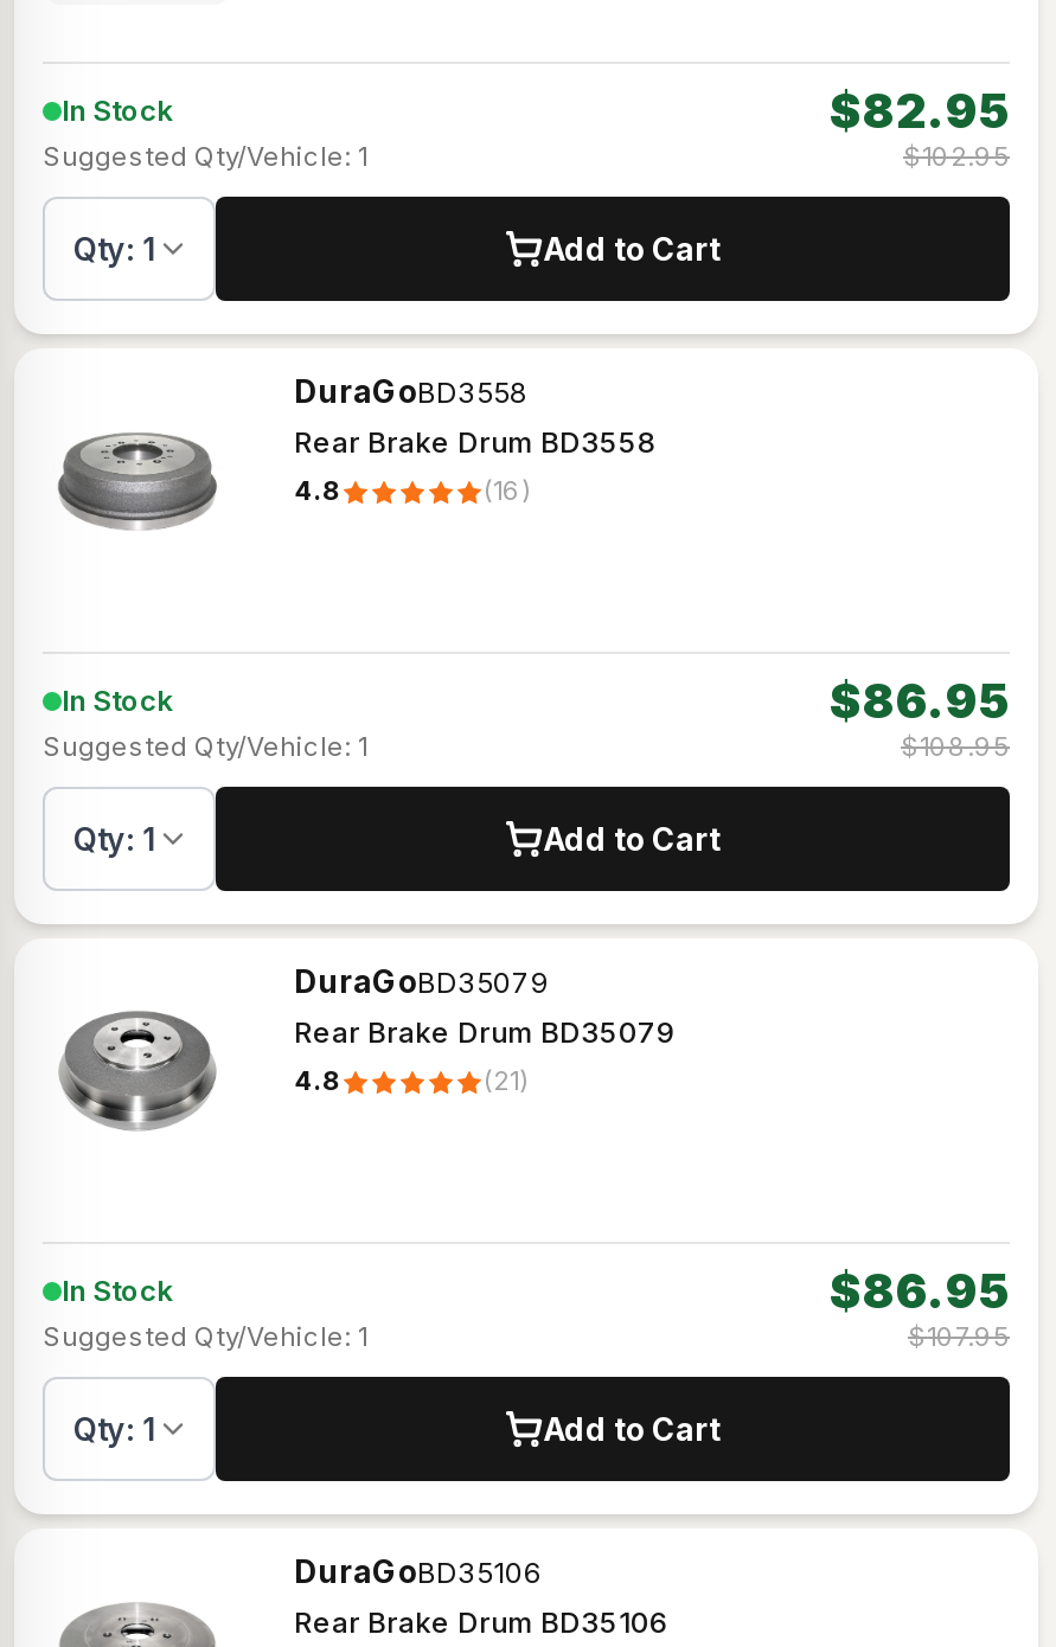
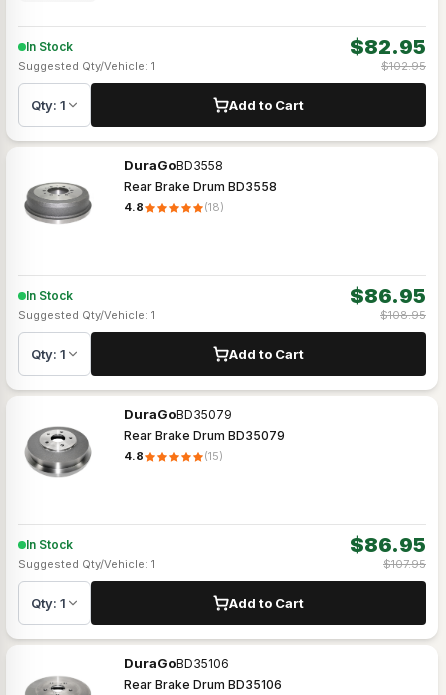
- (16)
+ (18)

- (21)
+ (15)
